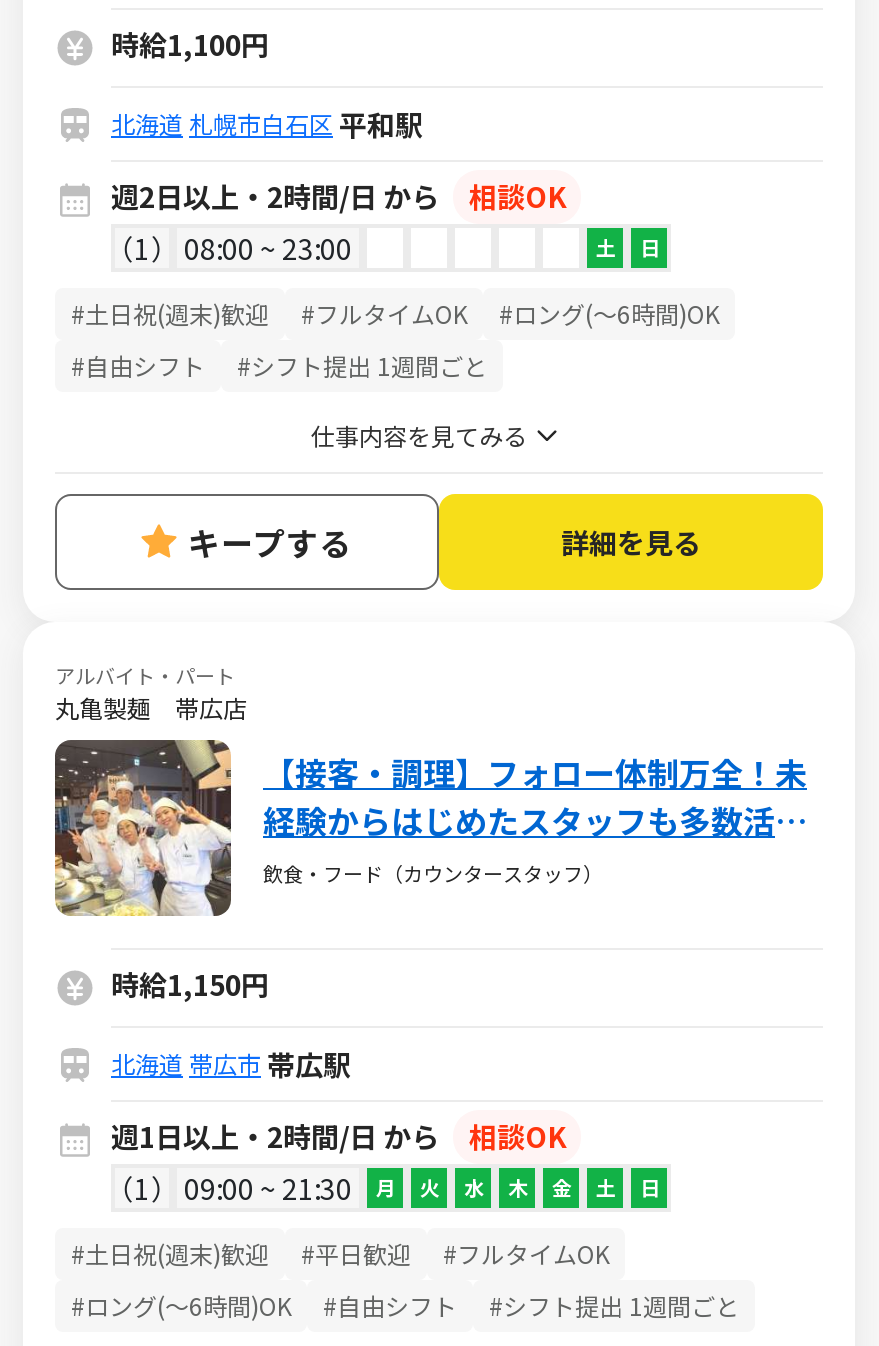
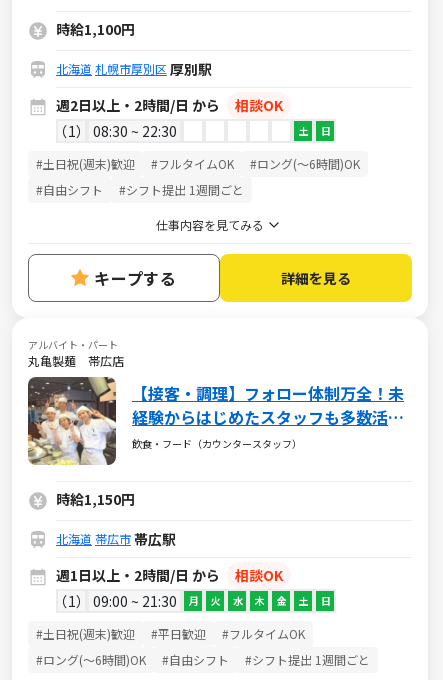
- 北海道 札幌市白石区 平和駅
+ 北海道 札幌市厚別区 厚別駅

- 08:00 ~ 23:00
+ 08:30 ~ 22:30
